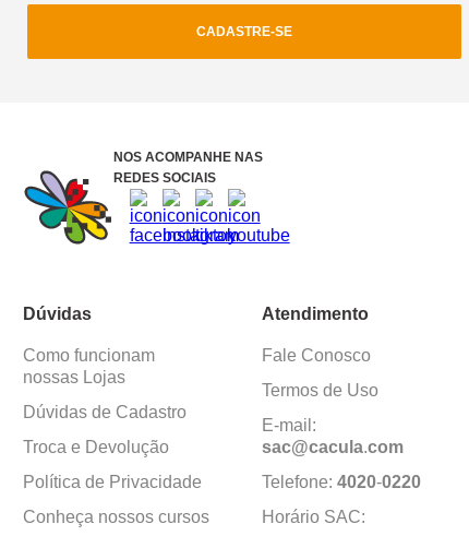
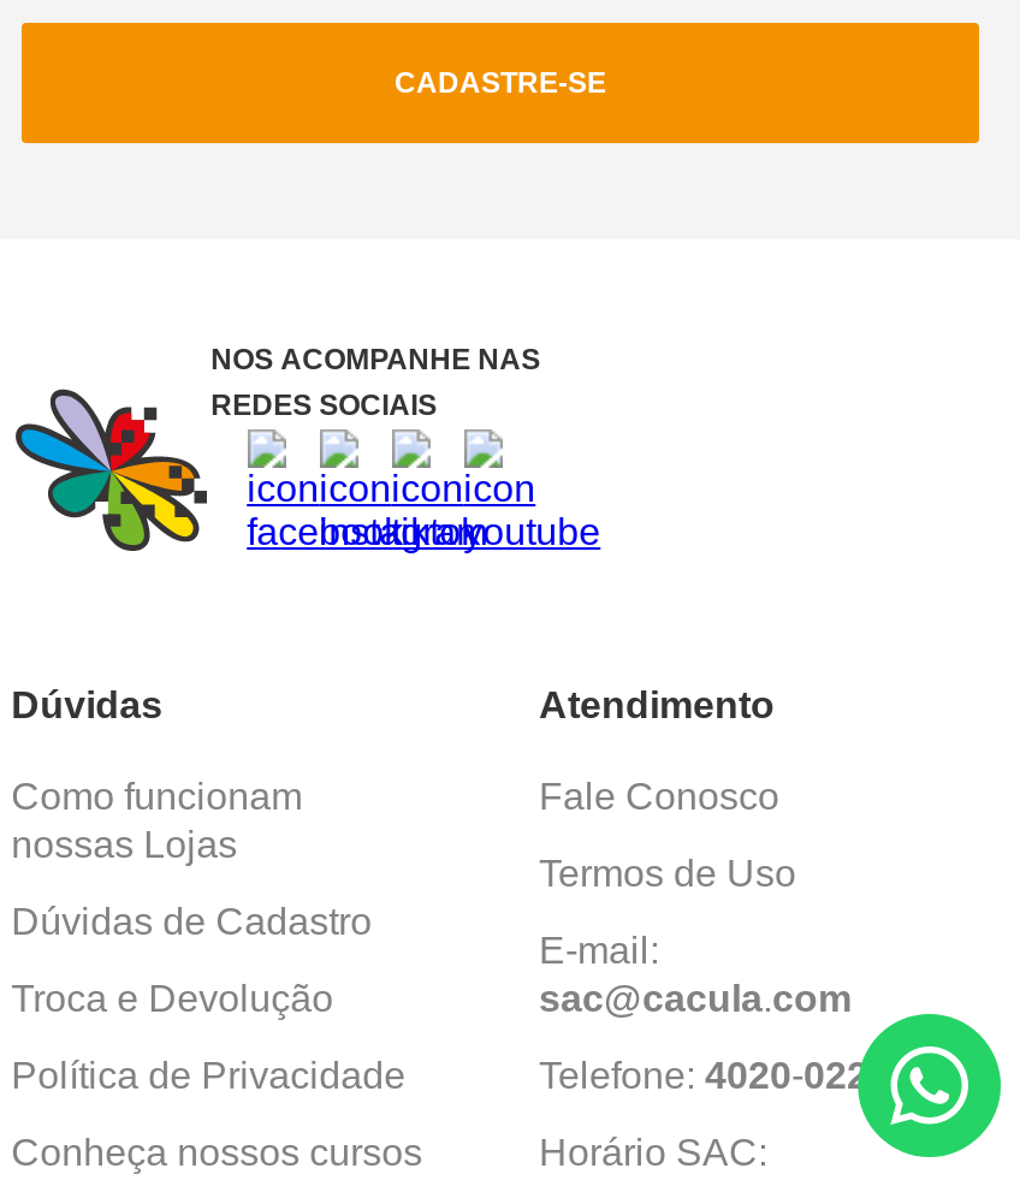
+ [image]
